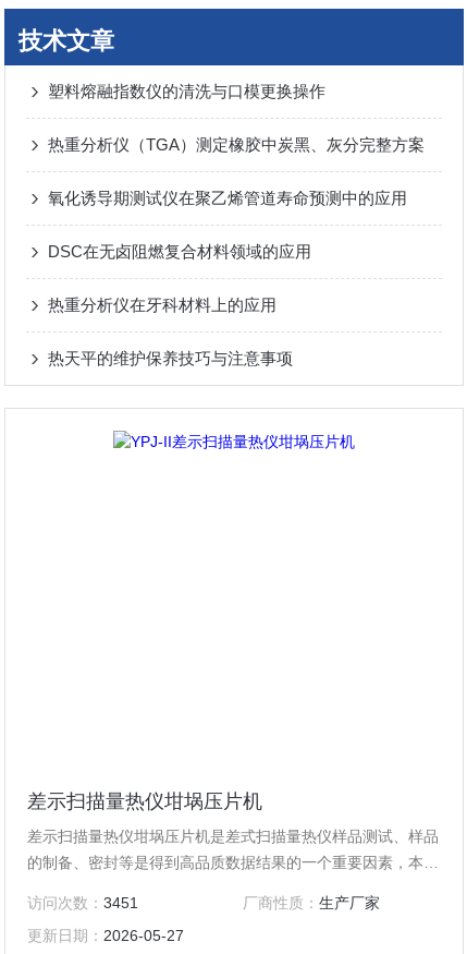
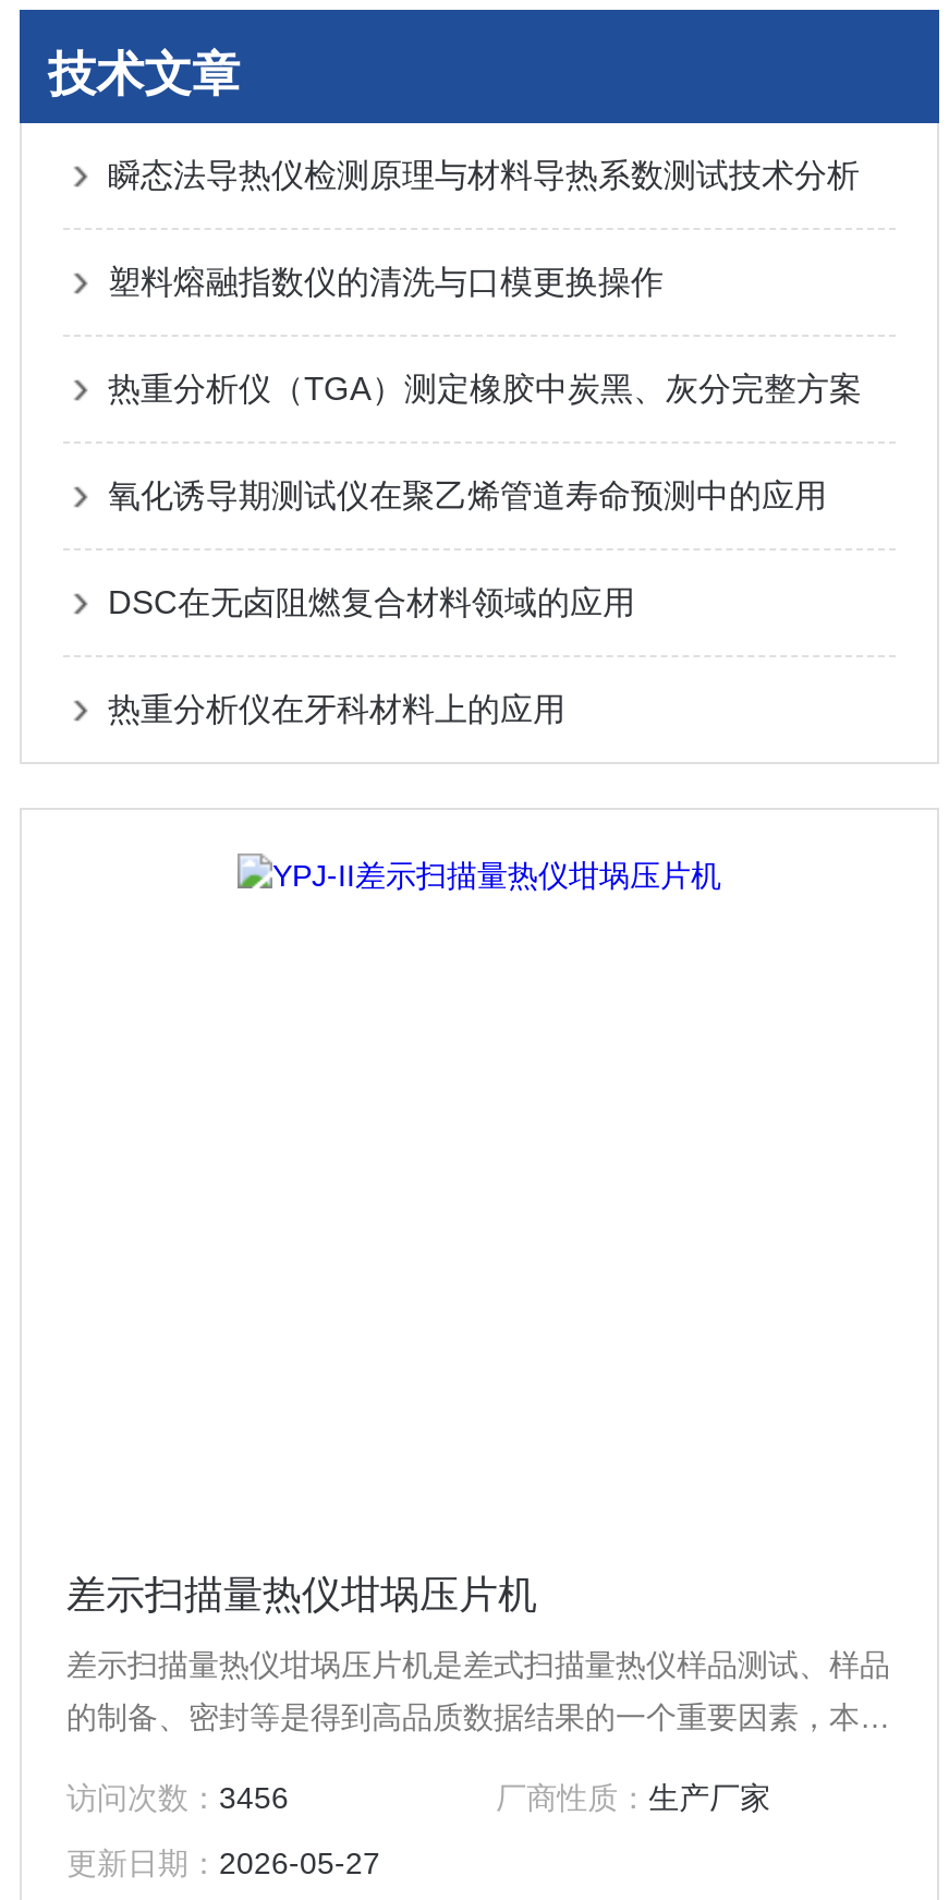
+ 瞬态法导热仪检测原理与材料导热系数测试技术分析

moved down: 塑料熔融指数仪的清洗与口模更换操作 | 热重分析仪（TGA）测定橡胶中炭黑、灰分完整方案 | 氧化诱导期测试仪在聚乙烯管道寿命预测中的应用 | DSC在无卤阻燃复合材料领域的应用 | 热重分析仪在牙科材料上的应用

- 热天平的维护保养技巧与注意事项

- 访问次数：3451
+ 访问次数：3456
